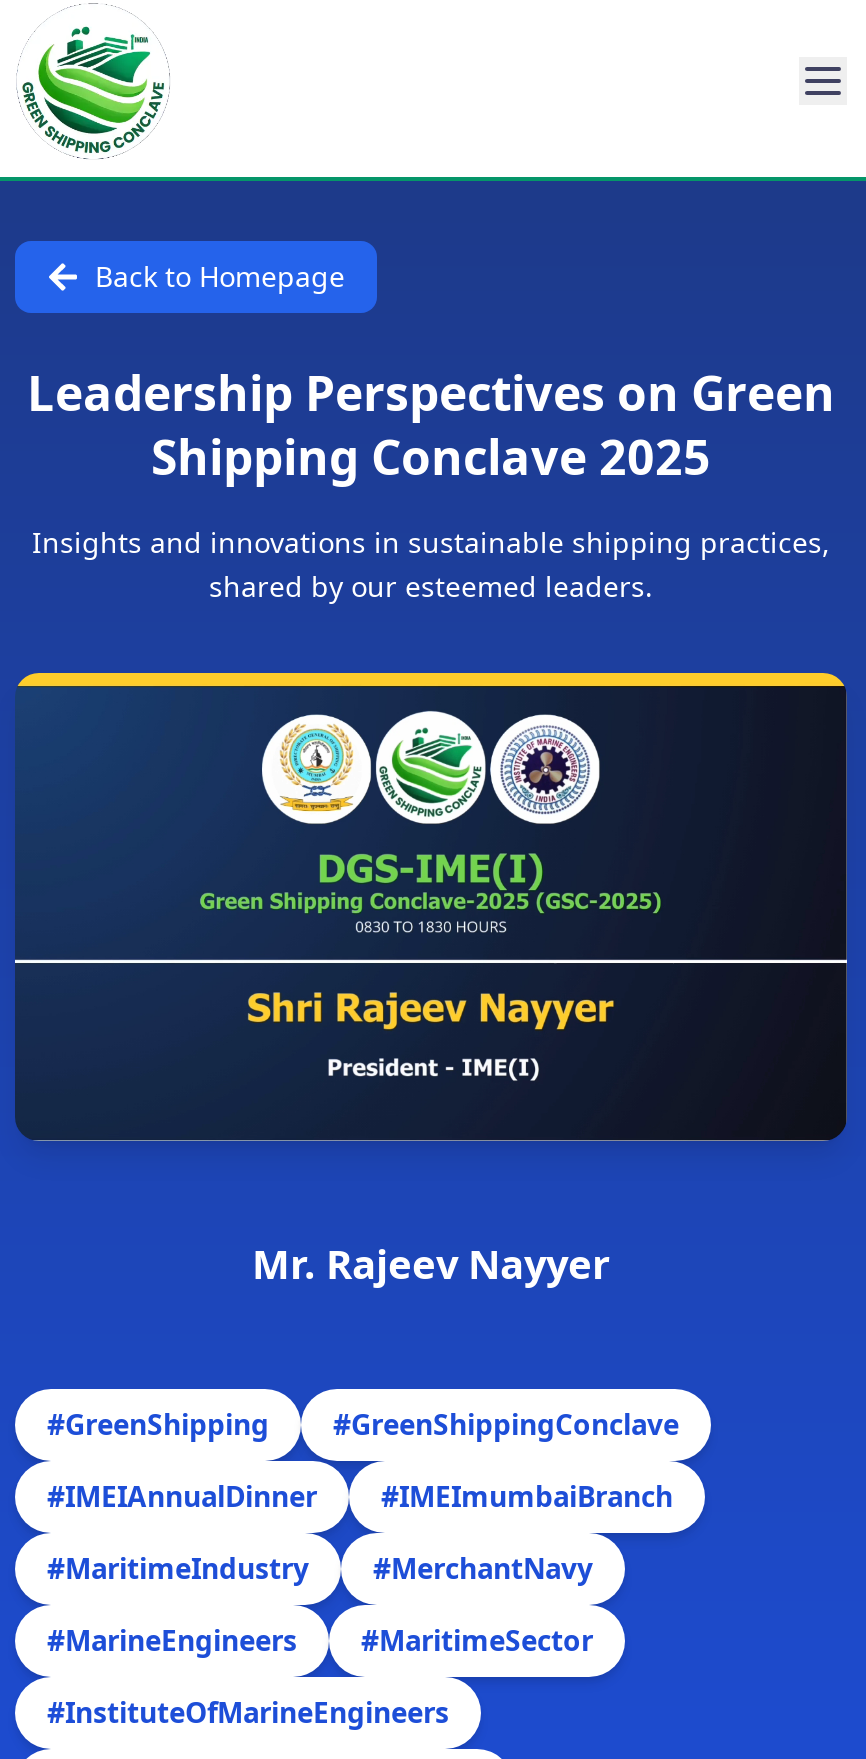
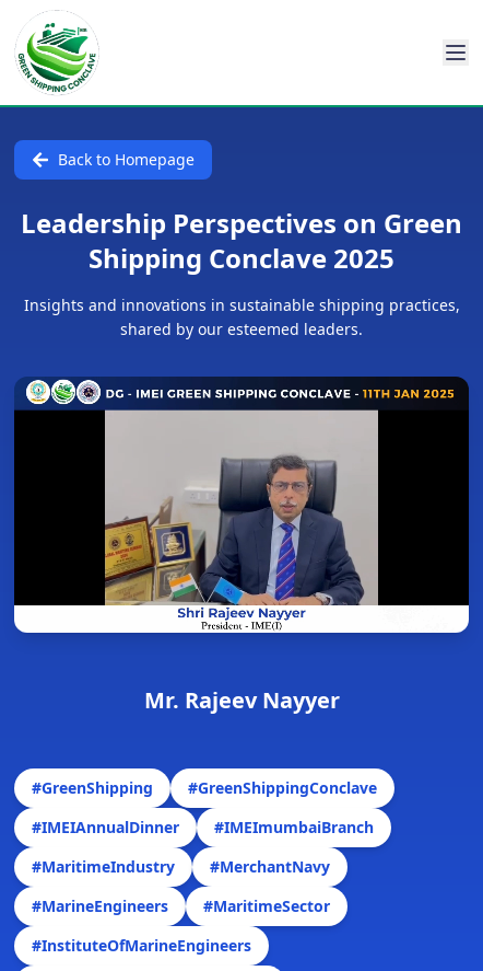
- [image]
+ [image]
